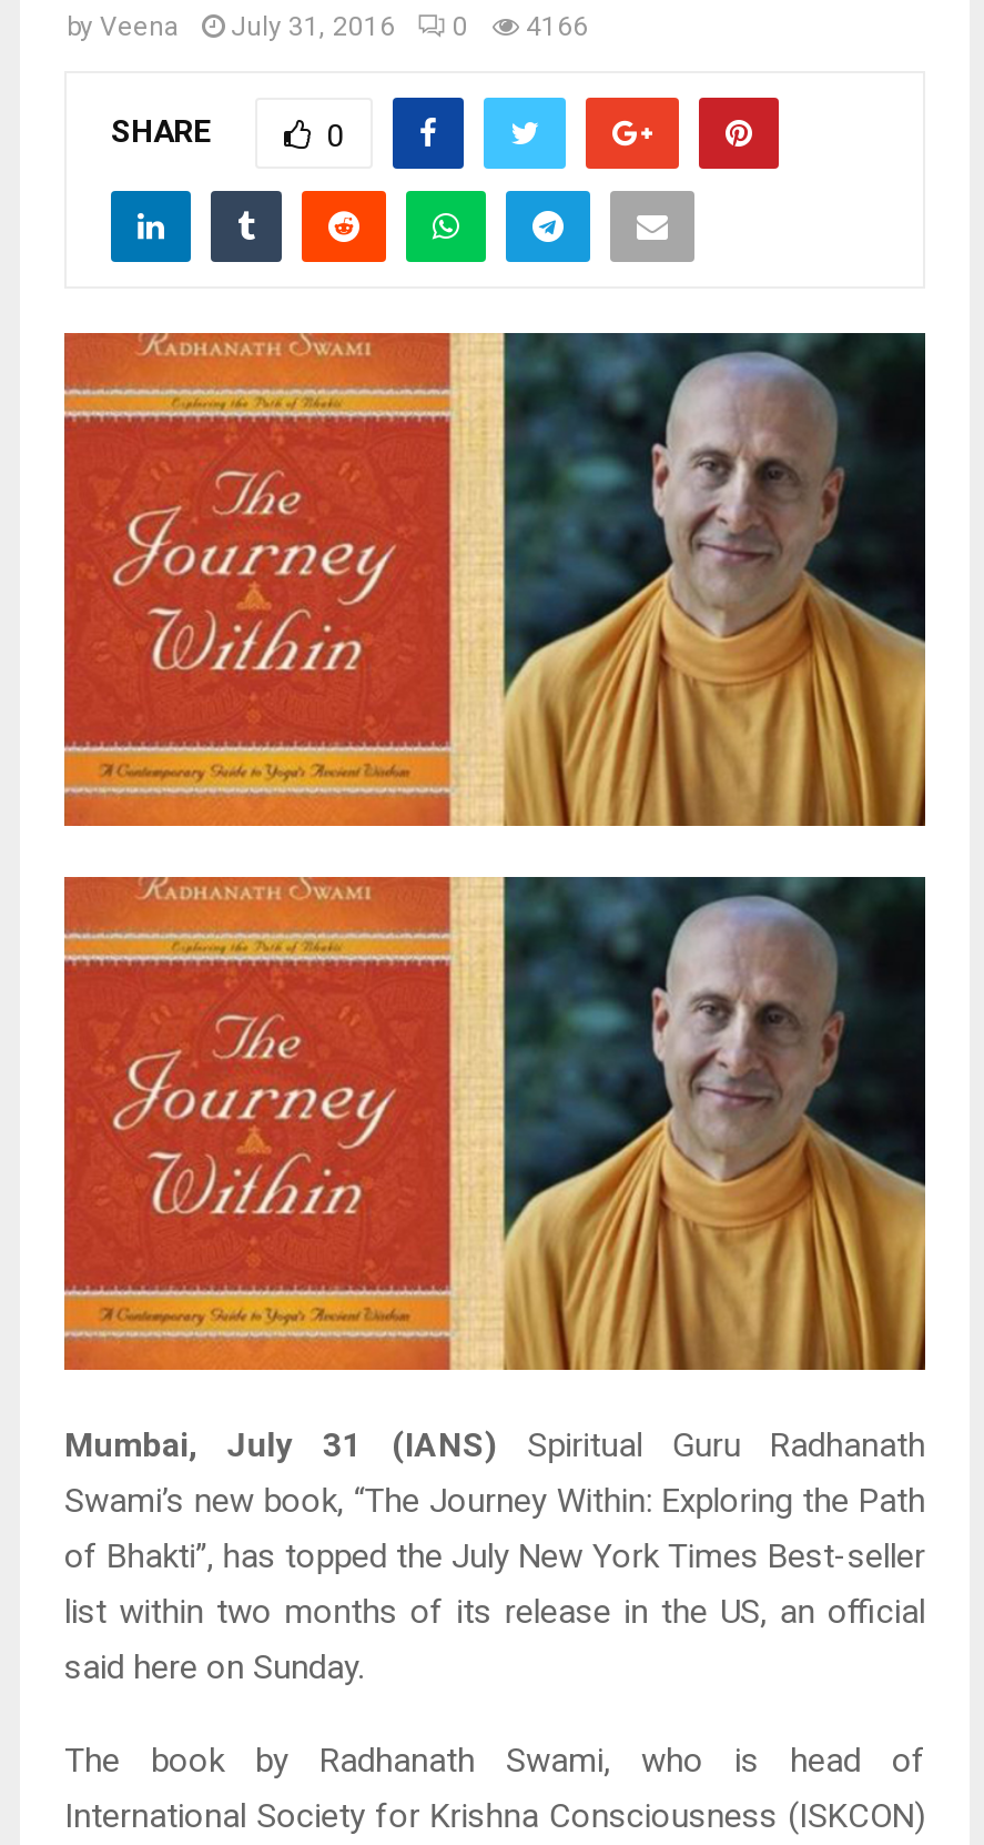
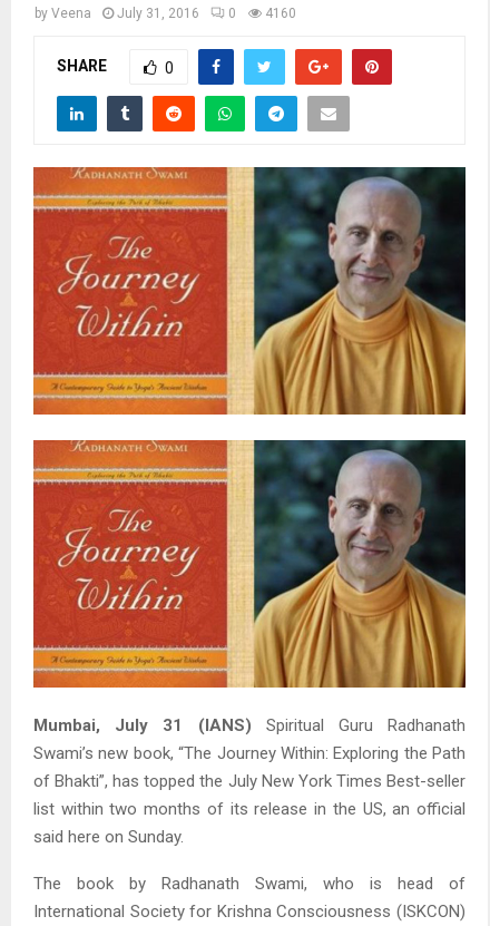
- by Veena July 31, 2016 0 4166
+ by Veena July 31, 2016 0 4160
